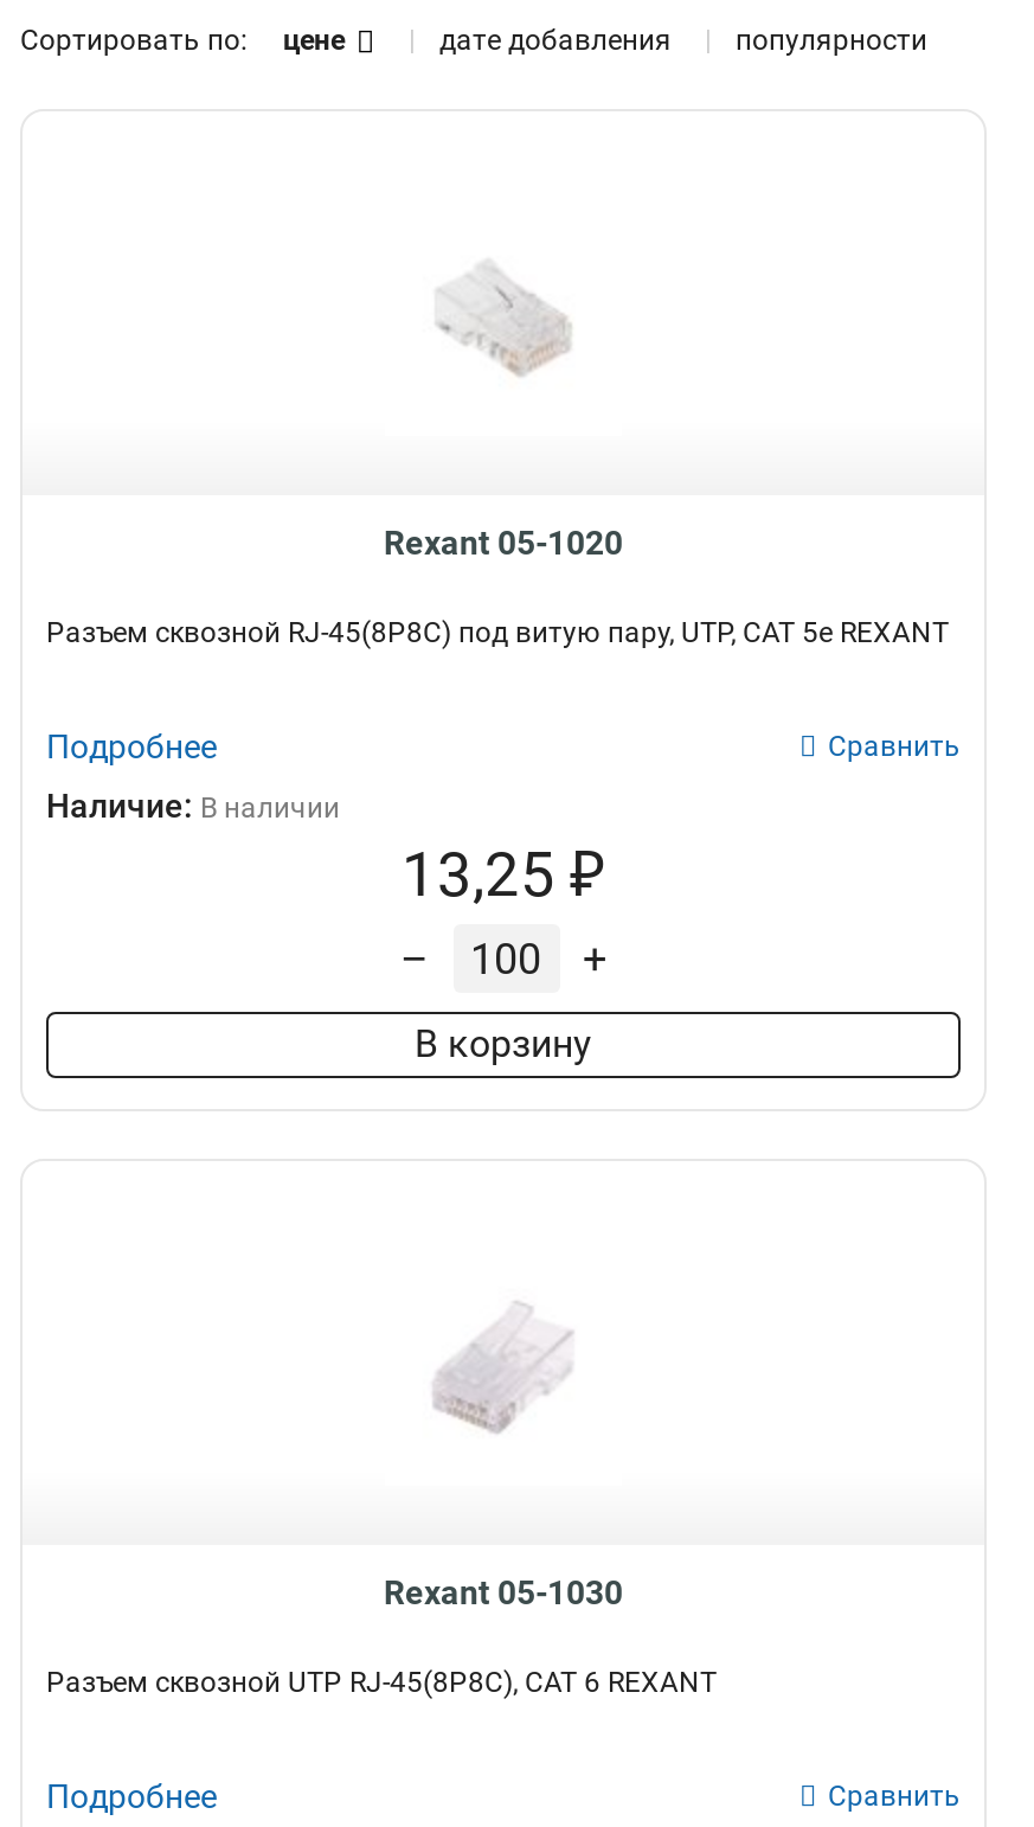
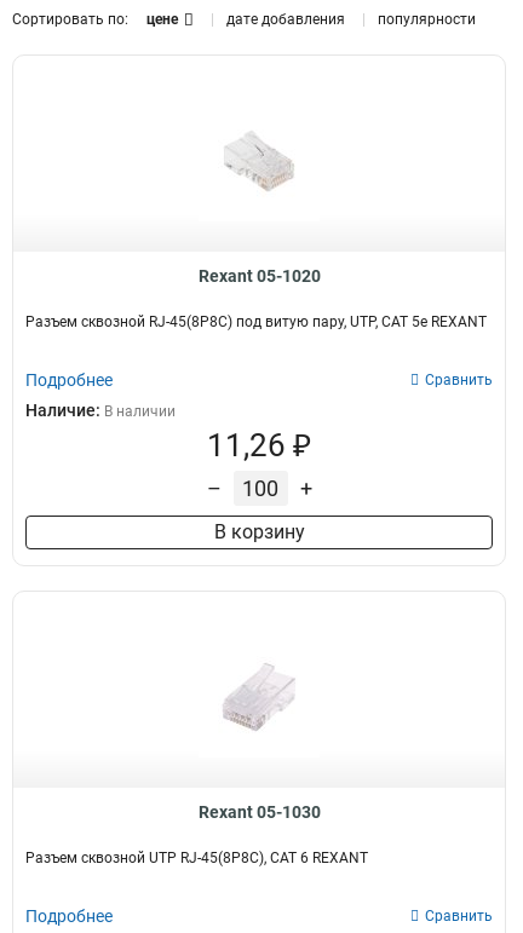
- 13,25 ₽
+ 11,26 ₽
